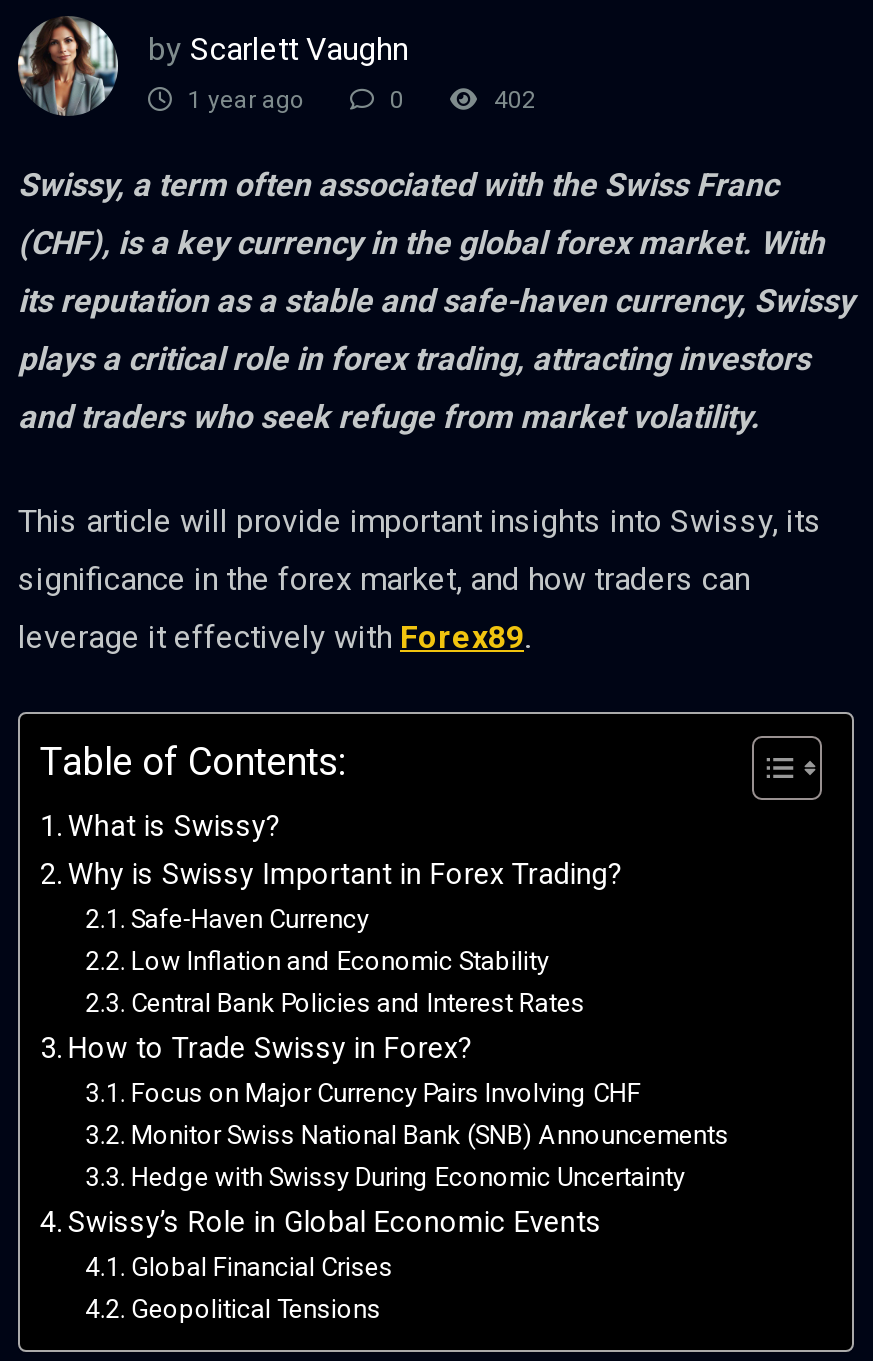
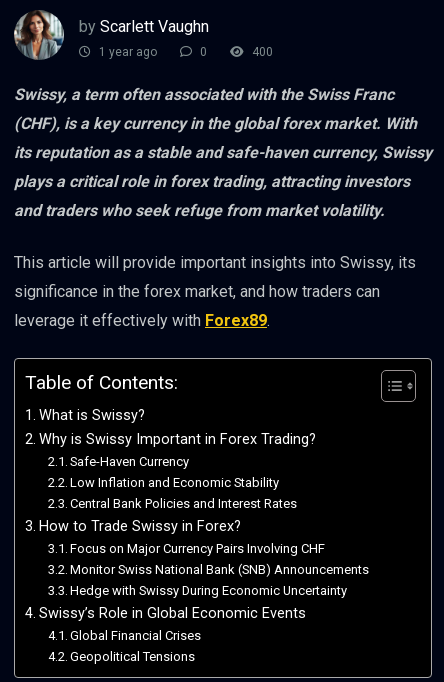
- 402
+ 400
